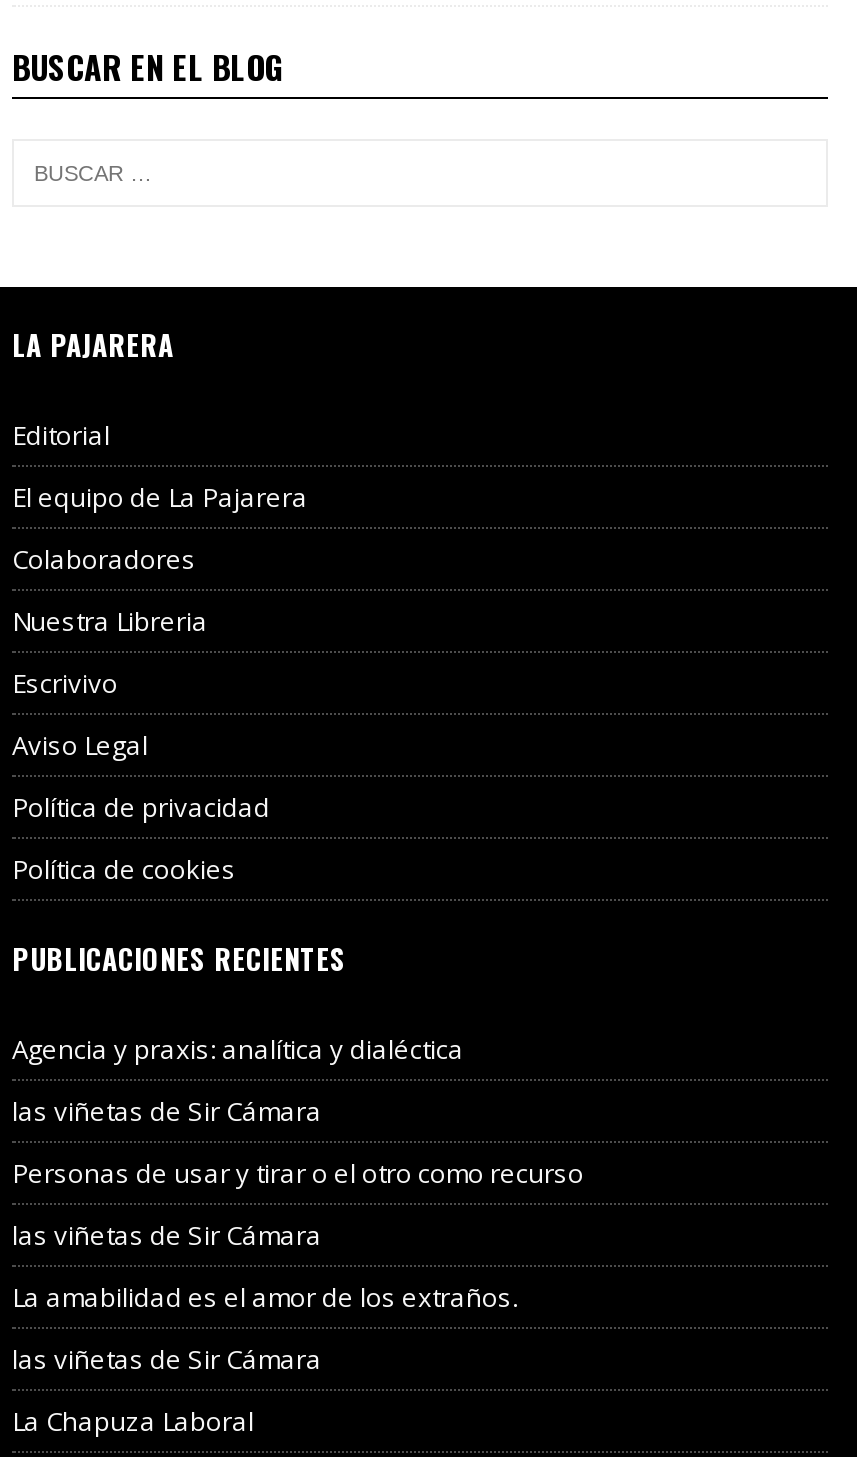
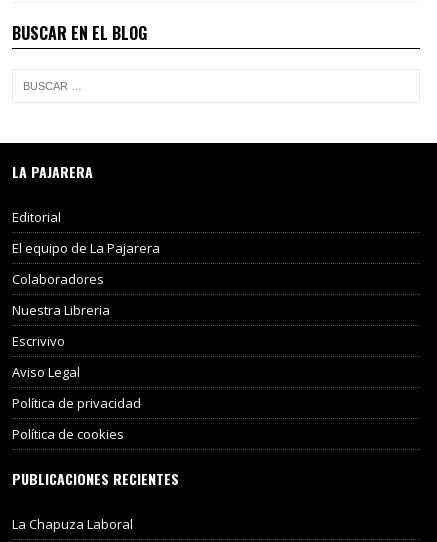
- Agencia y praxis: analítica y dialéctica
- las viñetas de Sir Cámara
- Personas de usar y tirar o el otro como recurso
- las viñetas de Sir Cámara
- La amabilidad es el amor de los extraños.
- las viñetas de Sir Cámara
